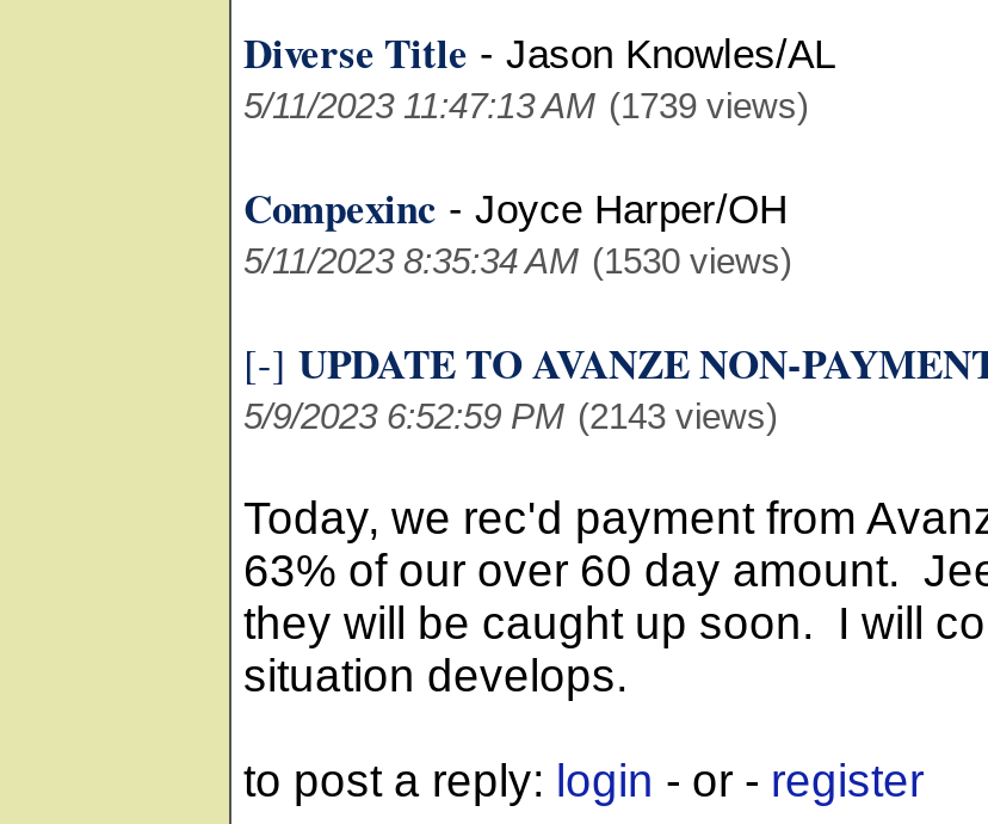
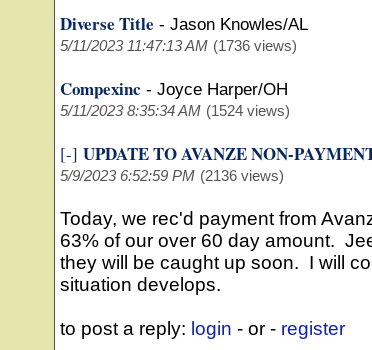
- 5/11/2023 11:47:13 AM (1739 views)
+ 5/11/2023 11:47:13 AM (1736 views)

- 5/11/2023 8:35:34 AM (1530 views)
+ 5/11/2023 8:35:34 AM (1524 views)

- 5/9/2023 6:52:59 PM (2143 views)
+ 5/9/2023 6:52:59 PM (2136 views)
